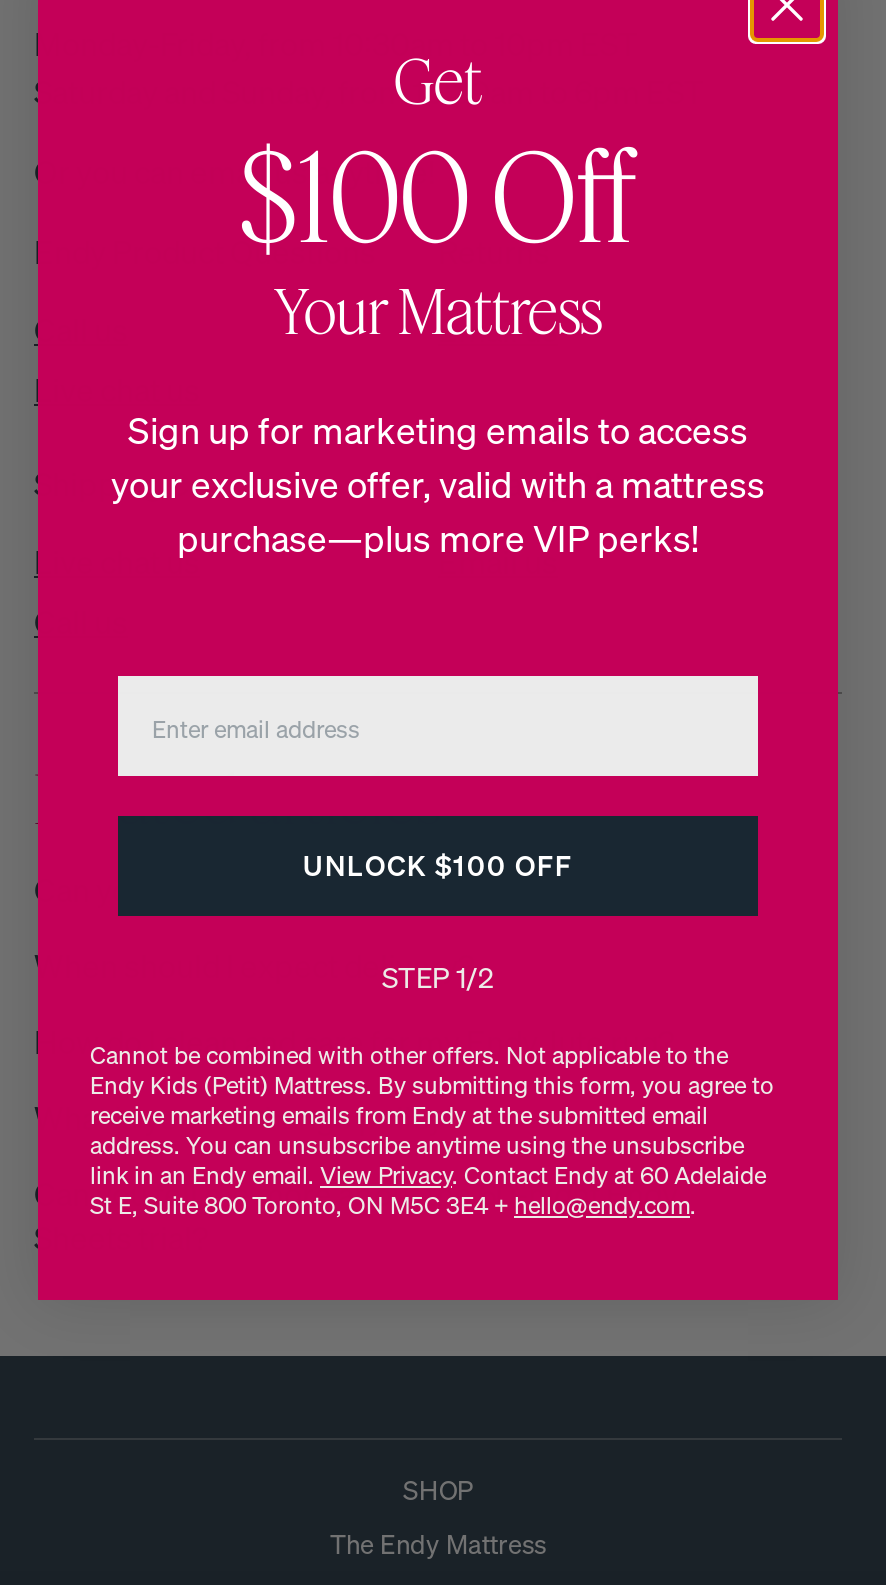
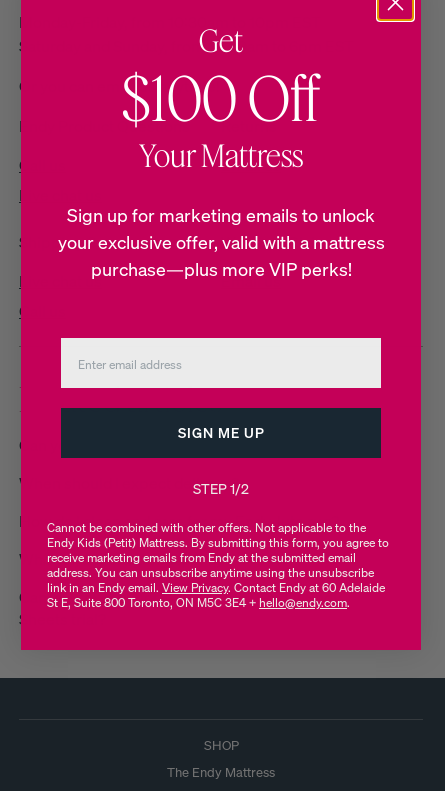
- Sign up for marketing emails to access
+ Sign up for marketing emails to unlock

- UNLOCK $100 OFF
+ SIGN ME UP
